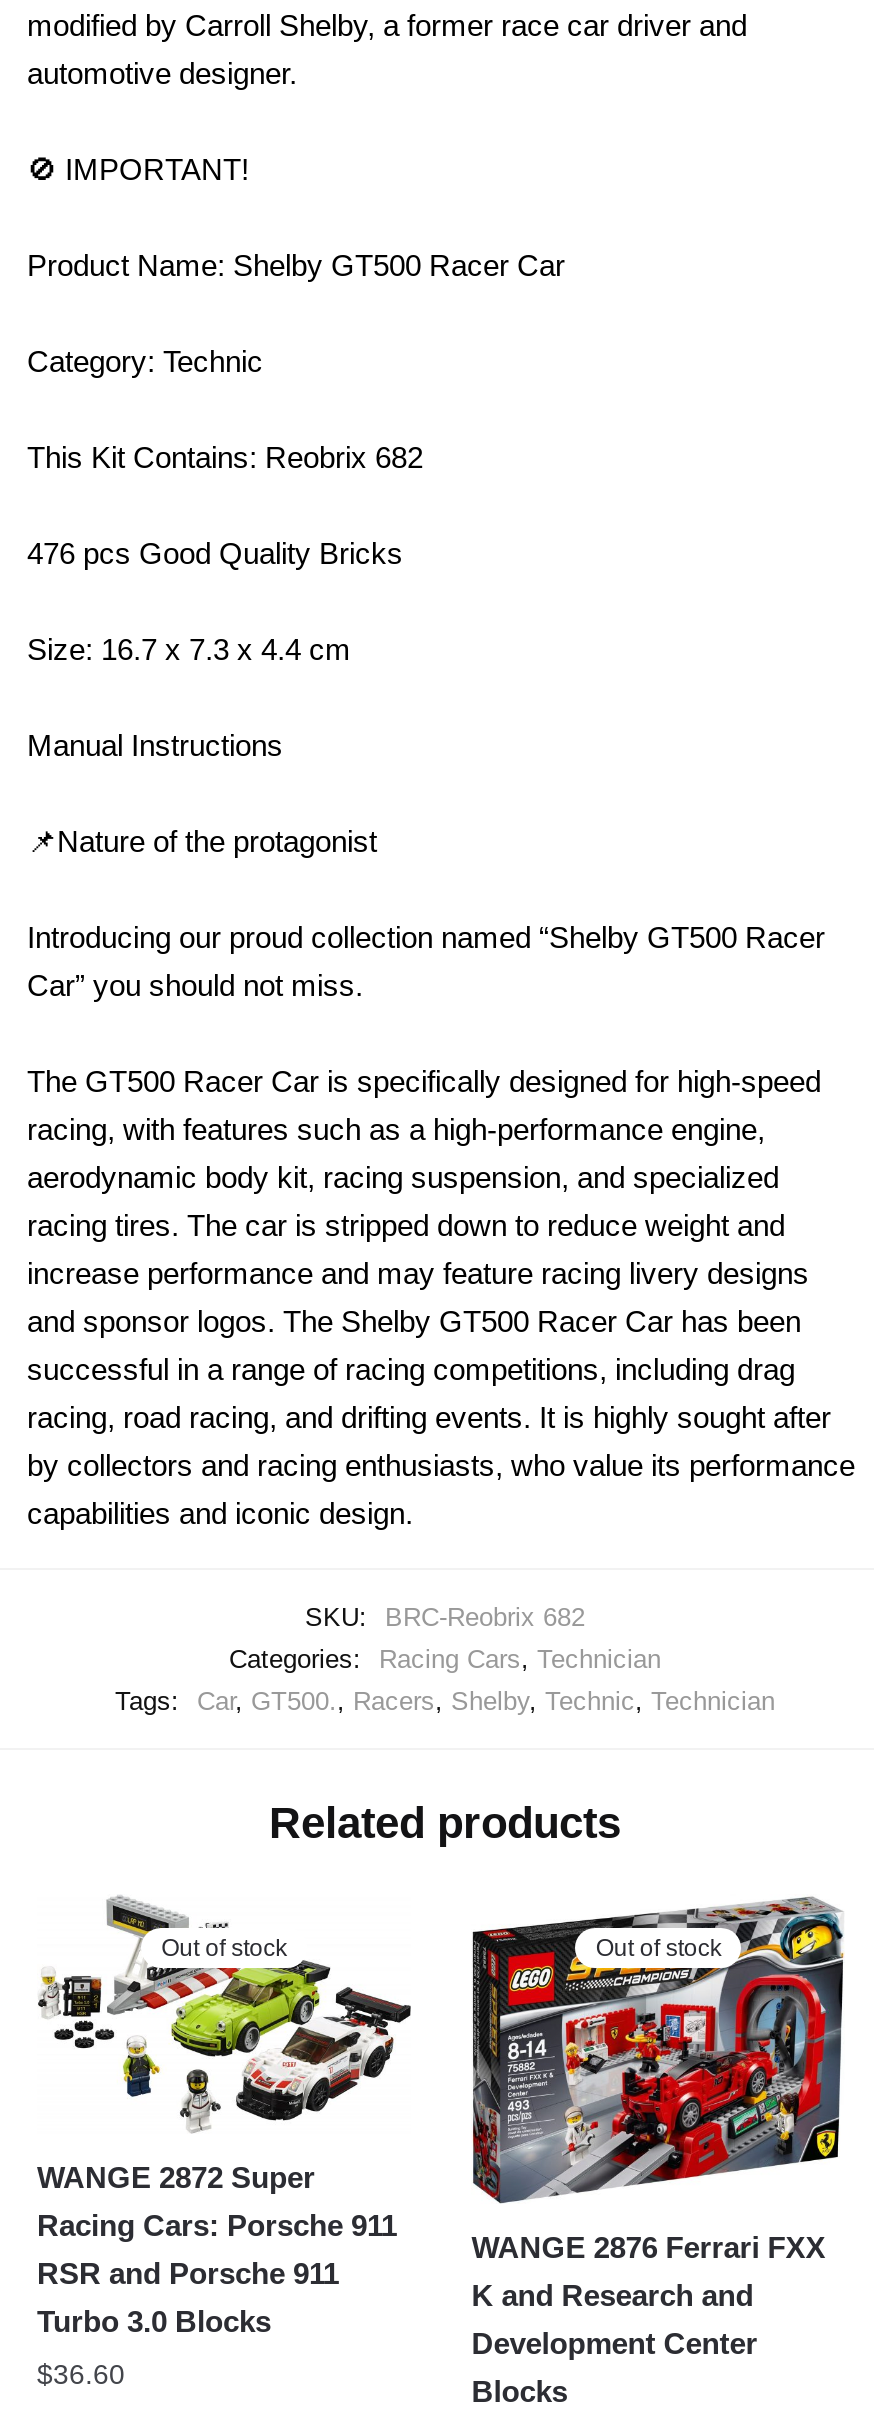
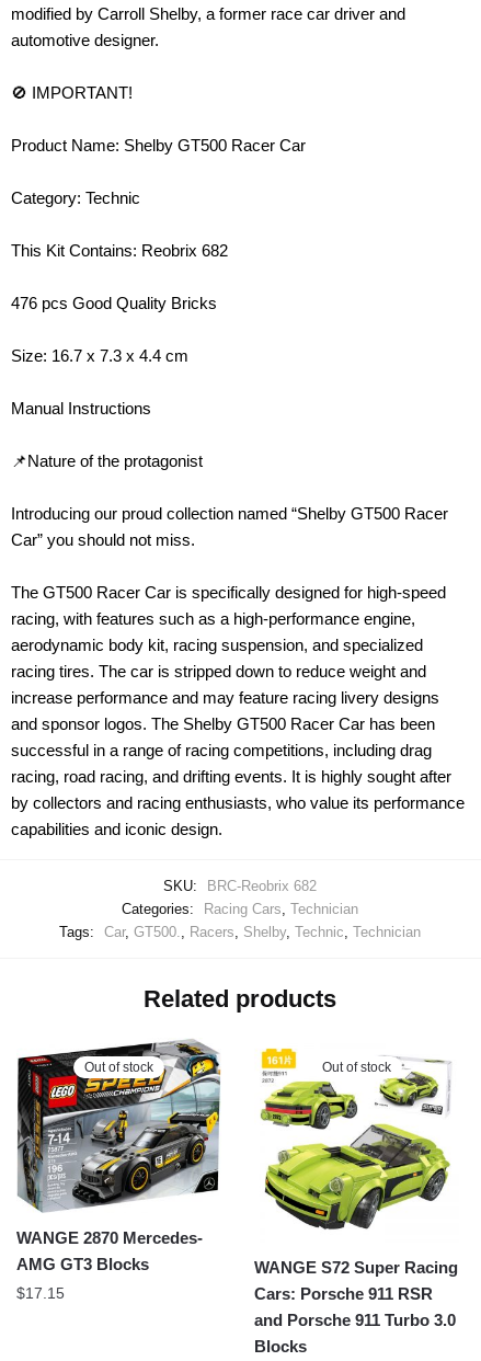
- [image]
- WANGE 2872 Super
- Racing Cars: Porsche 911
- RSR and Porsche 911
- Turbo 3.0 Blocks
+ [image]
+ WANGE 2870 Mercedes-
+ AMG GT3 Blocks

- [image]
- WANGE 2876 Ferrari FXX
- K and Research and
- Development Center
+ [image]
+ WANGE S72 Super Racing
+ Cars: Porsche 911 RSR
+ and Porsche 911 Turbo 3.0

- $36.60
+ $17.15
